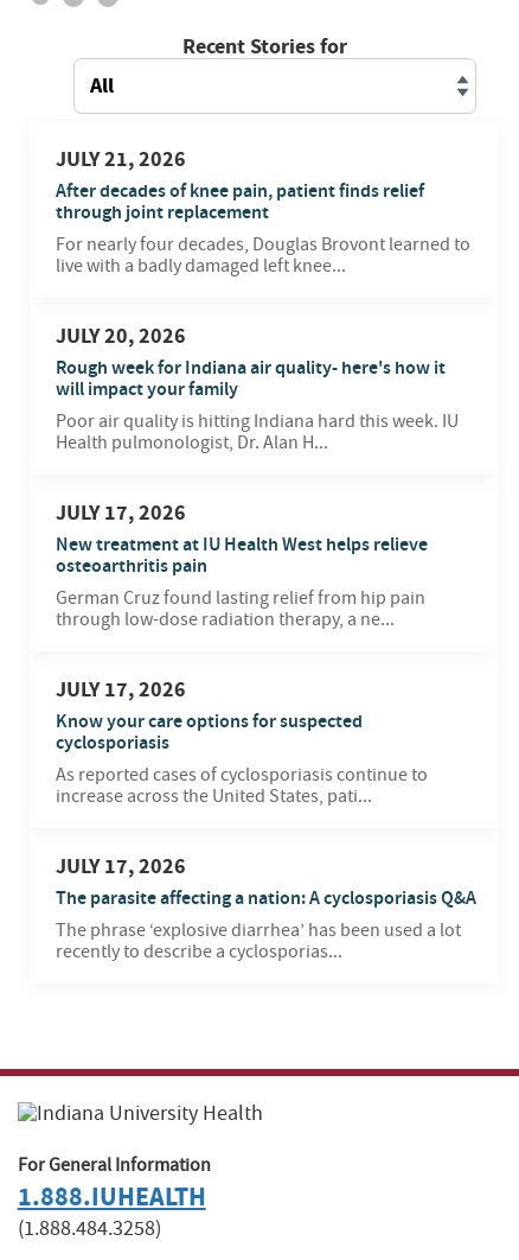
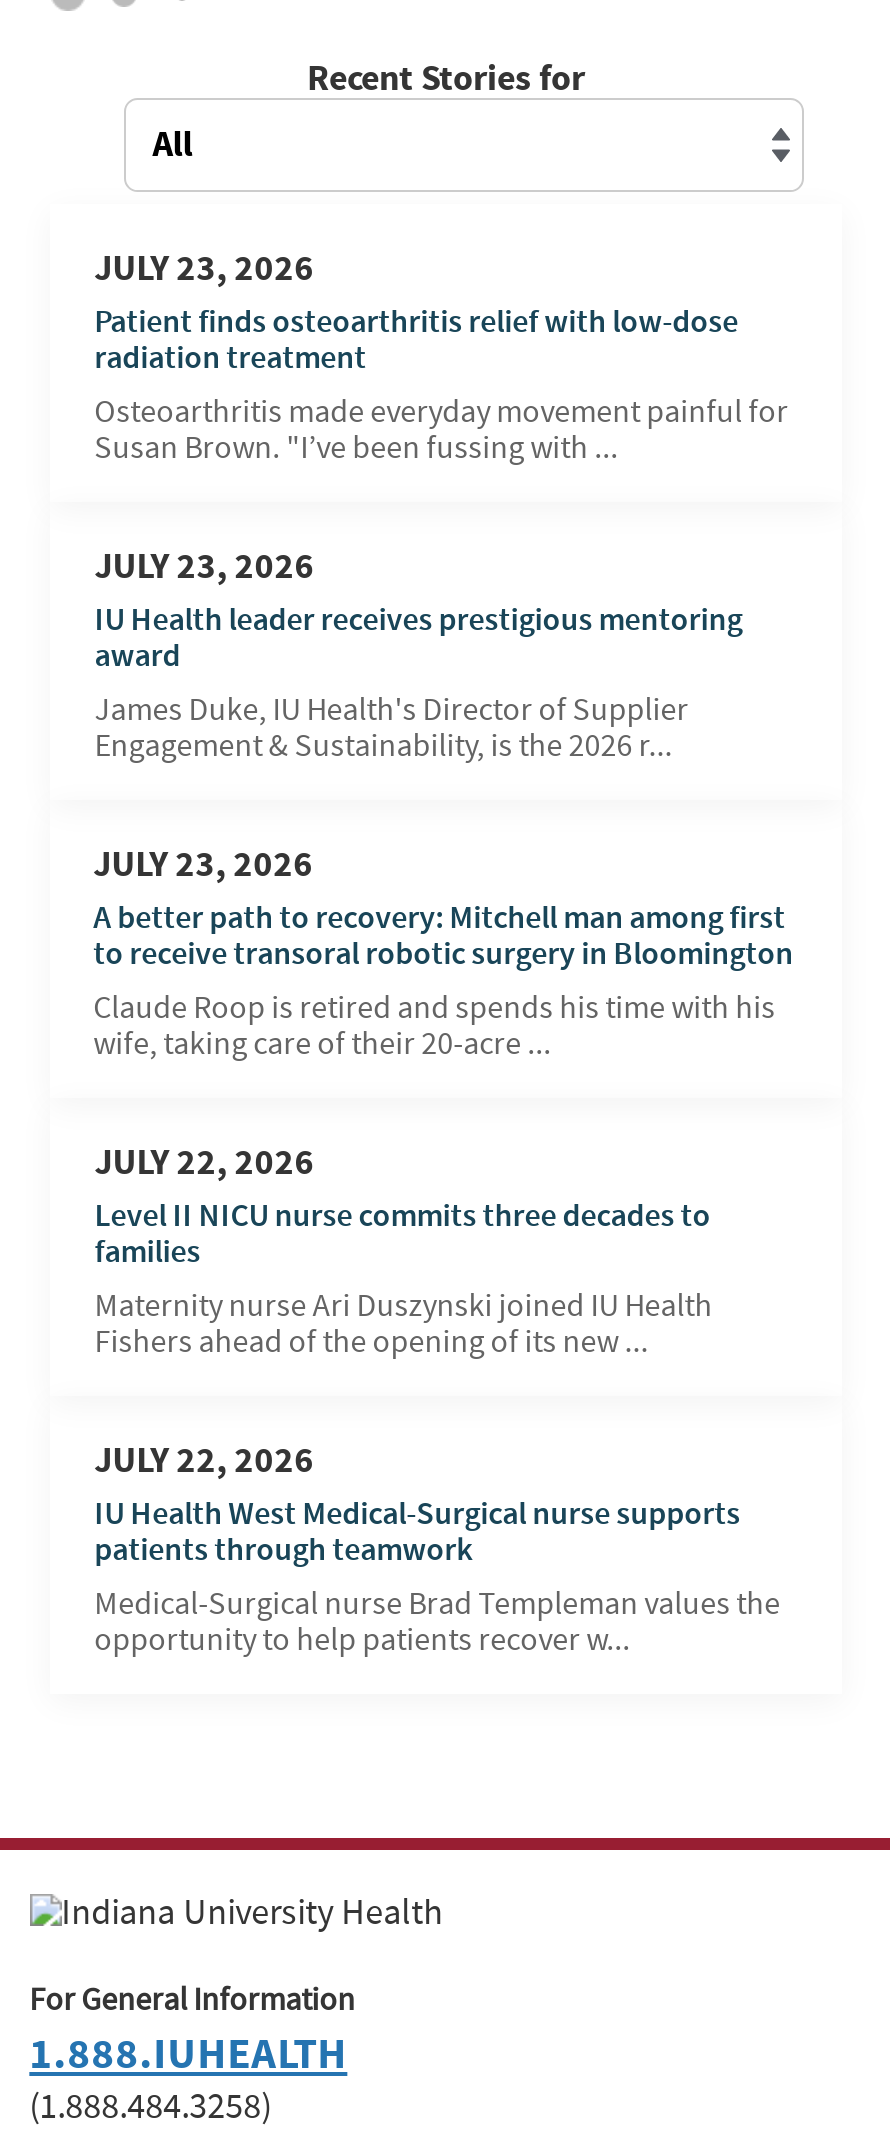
- JULY 21, 2026
- After decades of knee pain, patient finds relief
- through joint replacement
- For nearly four decades, Douglas Brovont learned to
- live with a badly damaged left knee...
+ JULY 23, 2026
+ Patient finds osteoarthritis relief with low-dose
+ radiation treatment
+ Osteoarthritis made everyday movement painful for
+ Susan Brown. "I’ve been fussing with ...

- JULY 20, 2026
- Rough week for Indiana air quality- here's how it
- will impact your family
- Poor air quality is hitting Indiana hard this week. IU
- Health pulmonologist, Dr. Alan H...
+ JULY 23, 2026
+ IU Health leader receives prestigious mentoring
+ award
+ James Duke, IU Health's Director of Supplier
+ Engagement & Sustainability, is the 2026 r...

- JULY 17, 2026
- New treatment at IU Health West helps relieve
- osteoarthritis pain
- German Cruz found lasting relief from hip pain
- through low-dose radiation therapy, a ne...
+ JULY 23, 2026
+ A better path to recovery: Mitchell man among first
+ to receive transoral robotic surgery in Bloomington
+ Claude Roop is retired and spends his time with his
+ wife, taking care of their 20-acre ...

- JULY 17, 2026
- Know your care options for suspected
- cyclosporiasis
- As reported cases of cyclosporiasis continue to
- increase across the United States, pati...
+ JULY 22, 2026
+ Level II NICU nurse commits three decades to
+ families
+ Maternity nurse Ari Duszynski joined IU Health
+ Fishers ahead of the opening of its new ...

- JULY 17, 2026
- The parasite affecting a nation: A cyclosporiasis Q&A
- The phrase ‘explosive diarrhea’ has been used a lot
- recently to describe a cyclosporias...
+ JULY 22, 2026
+ IU Health West Medical-Surgical nurse supports
+ patients through teamwork
+ Medical-Surgical nurse Brad Templeman values the
+ opportunity to help patients recover w...
